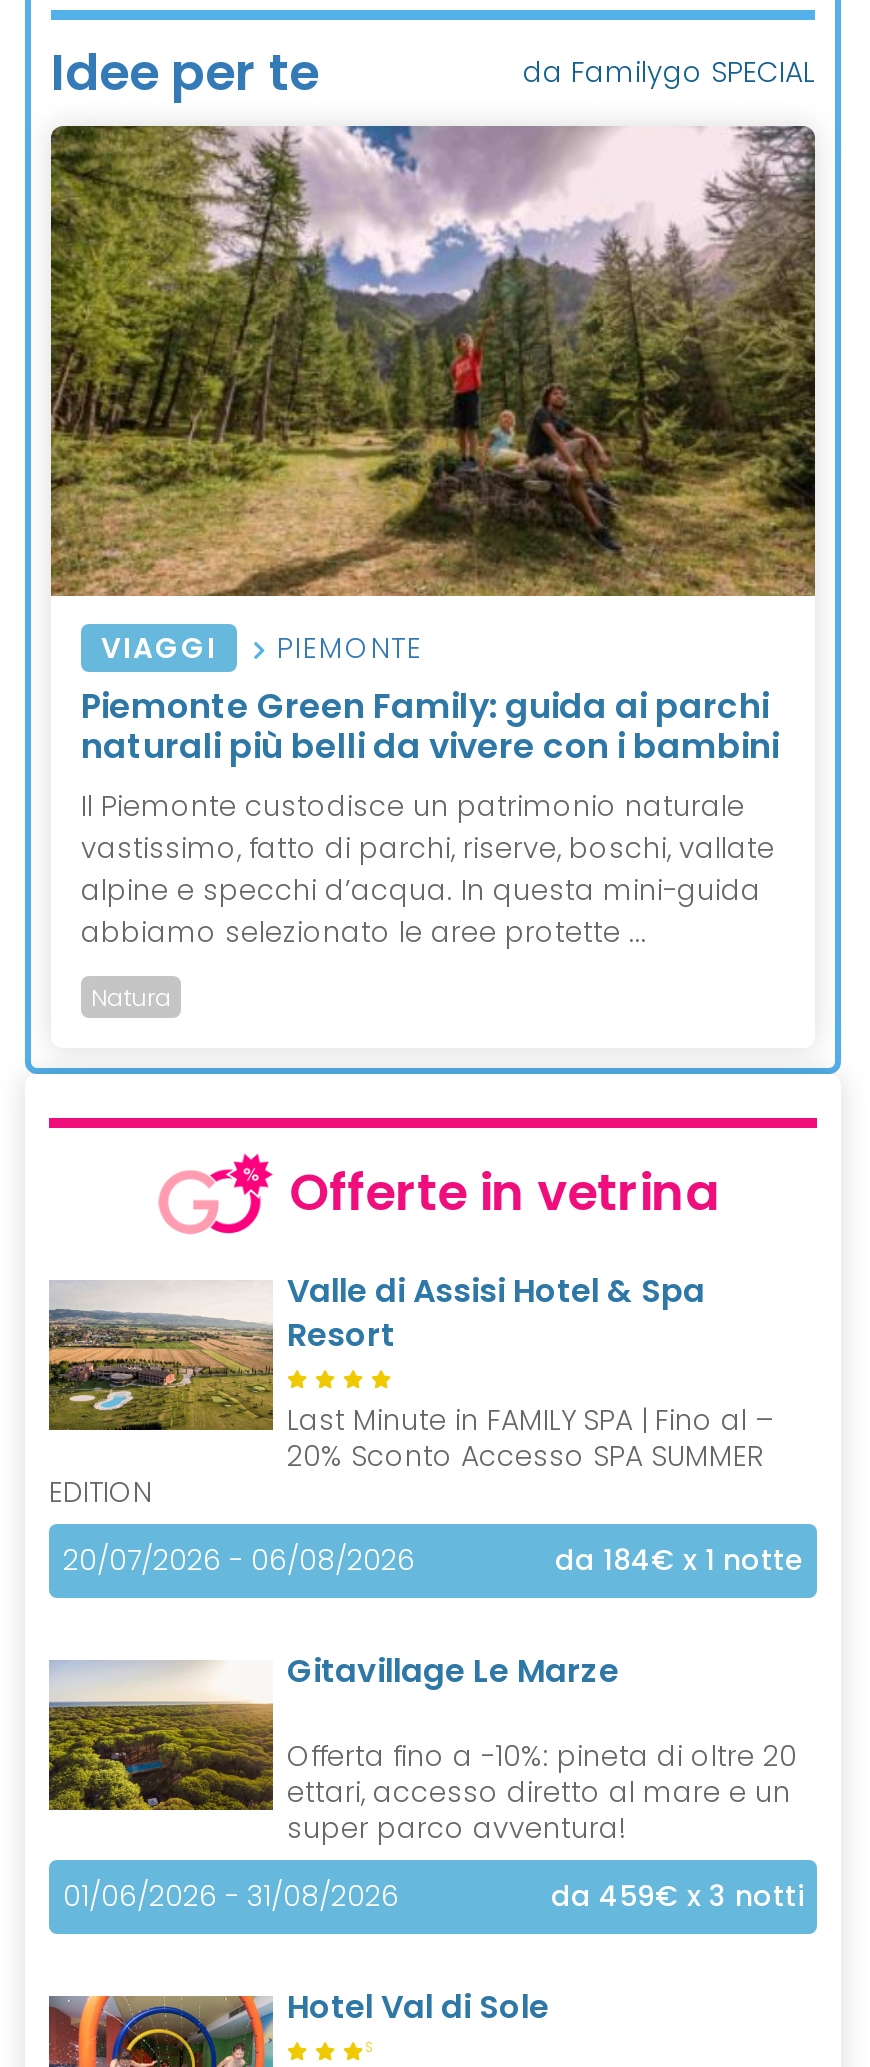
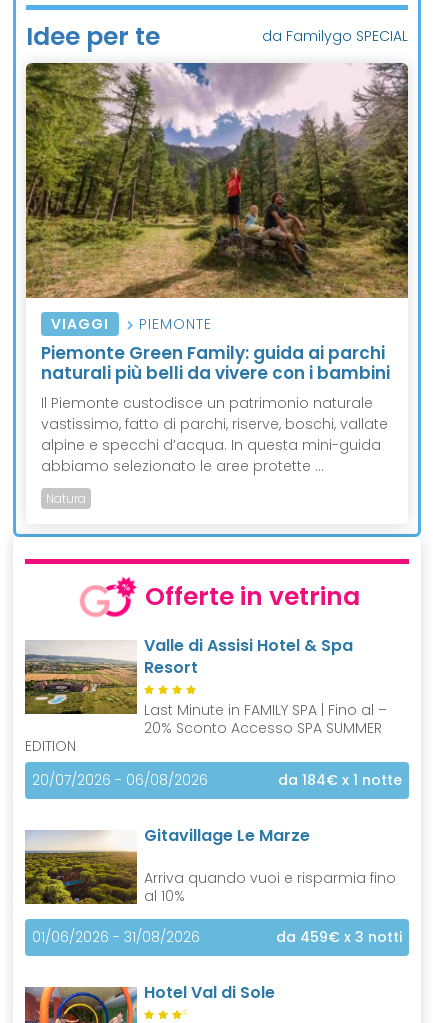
- Offerta fino a -10%: pineta di oltre 20
- ettari, accesso diretto al mare e un
- super parco avventura!
+ Arriva quando vuoi e risparmia fino
+ al 10%
